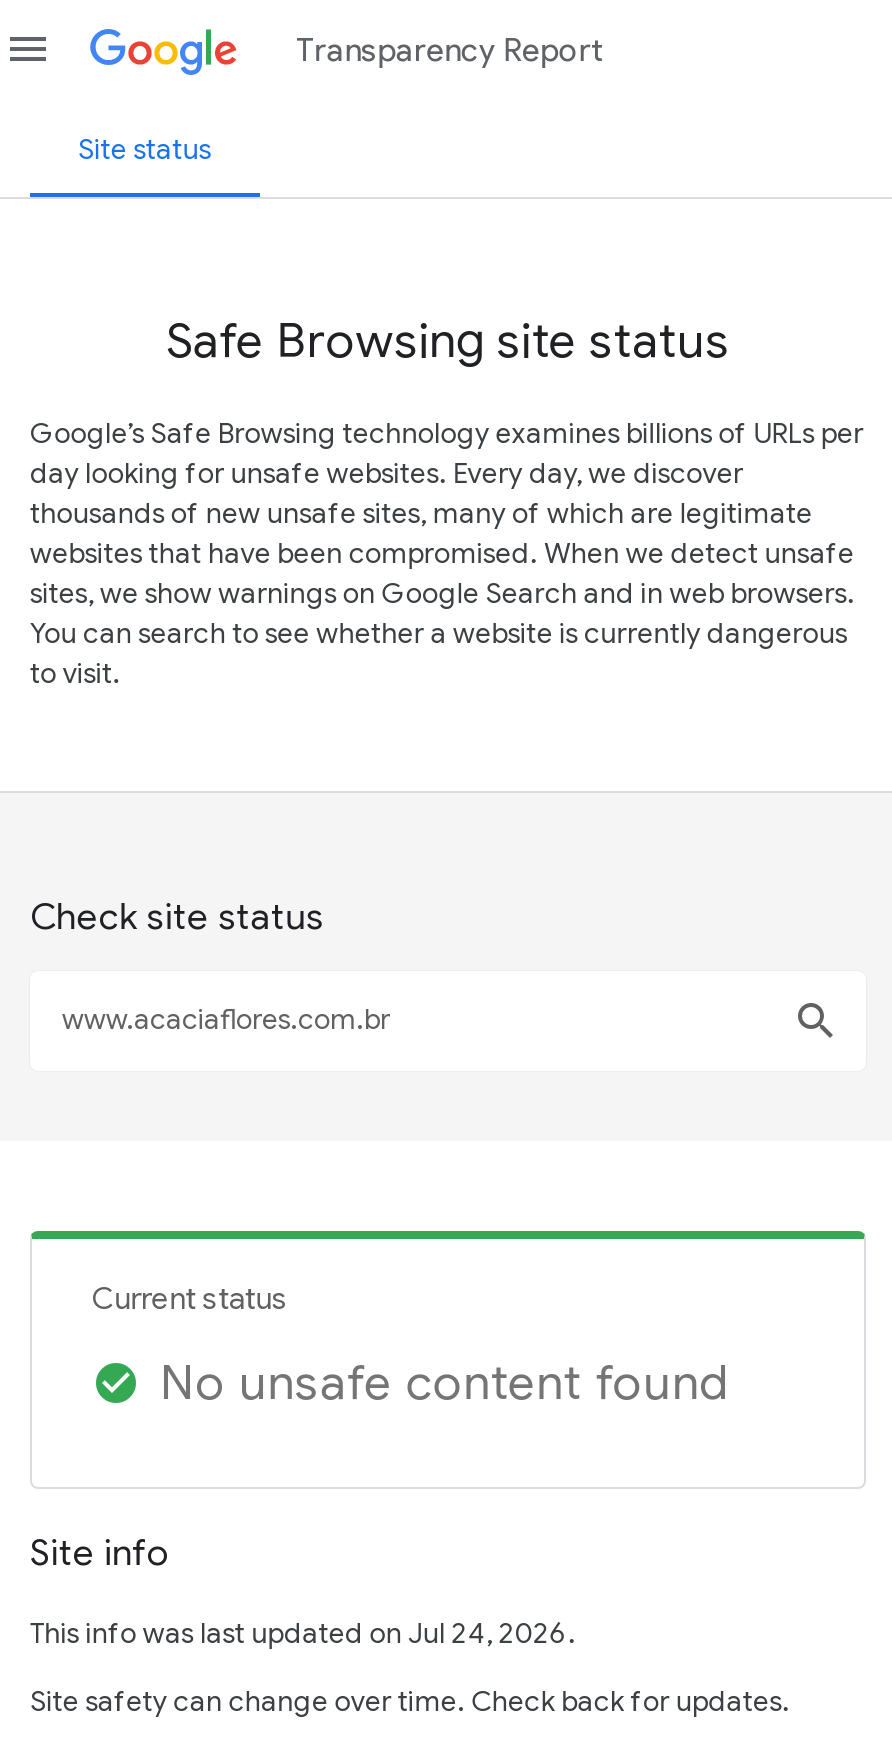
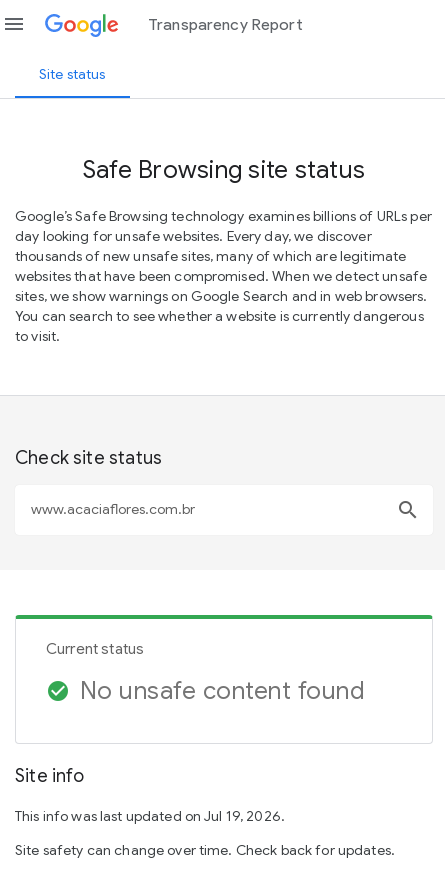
- This info was last updated on Jul 24, 2026.
+ This info was last updated on Jul 19, 2026.
